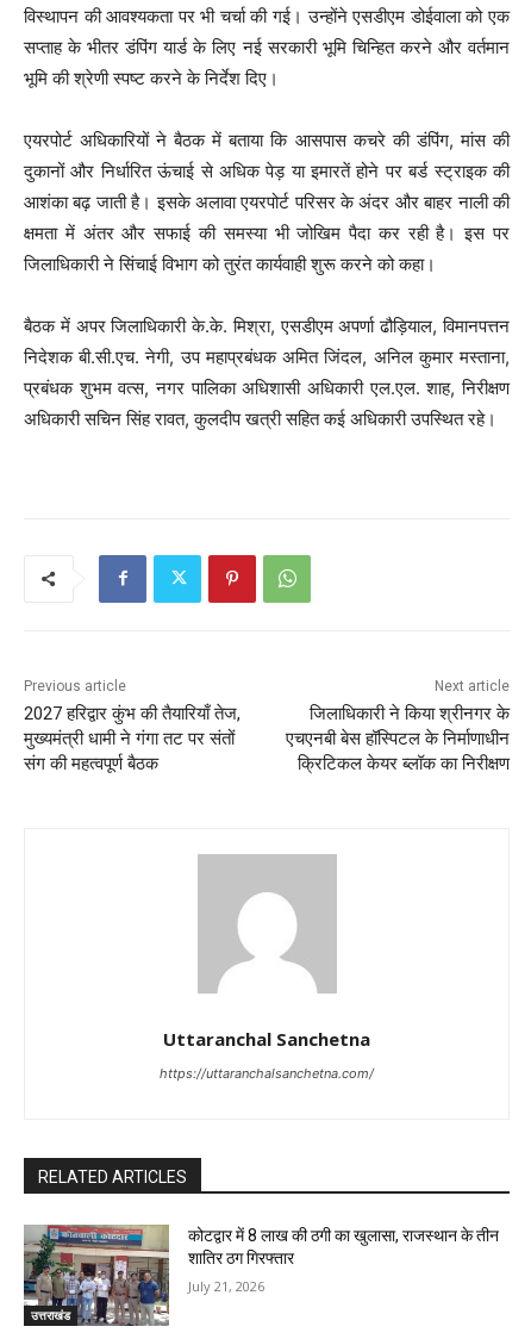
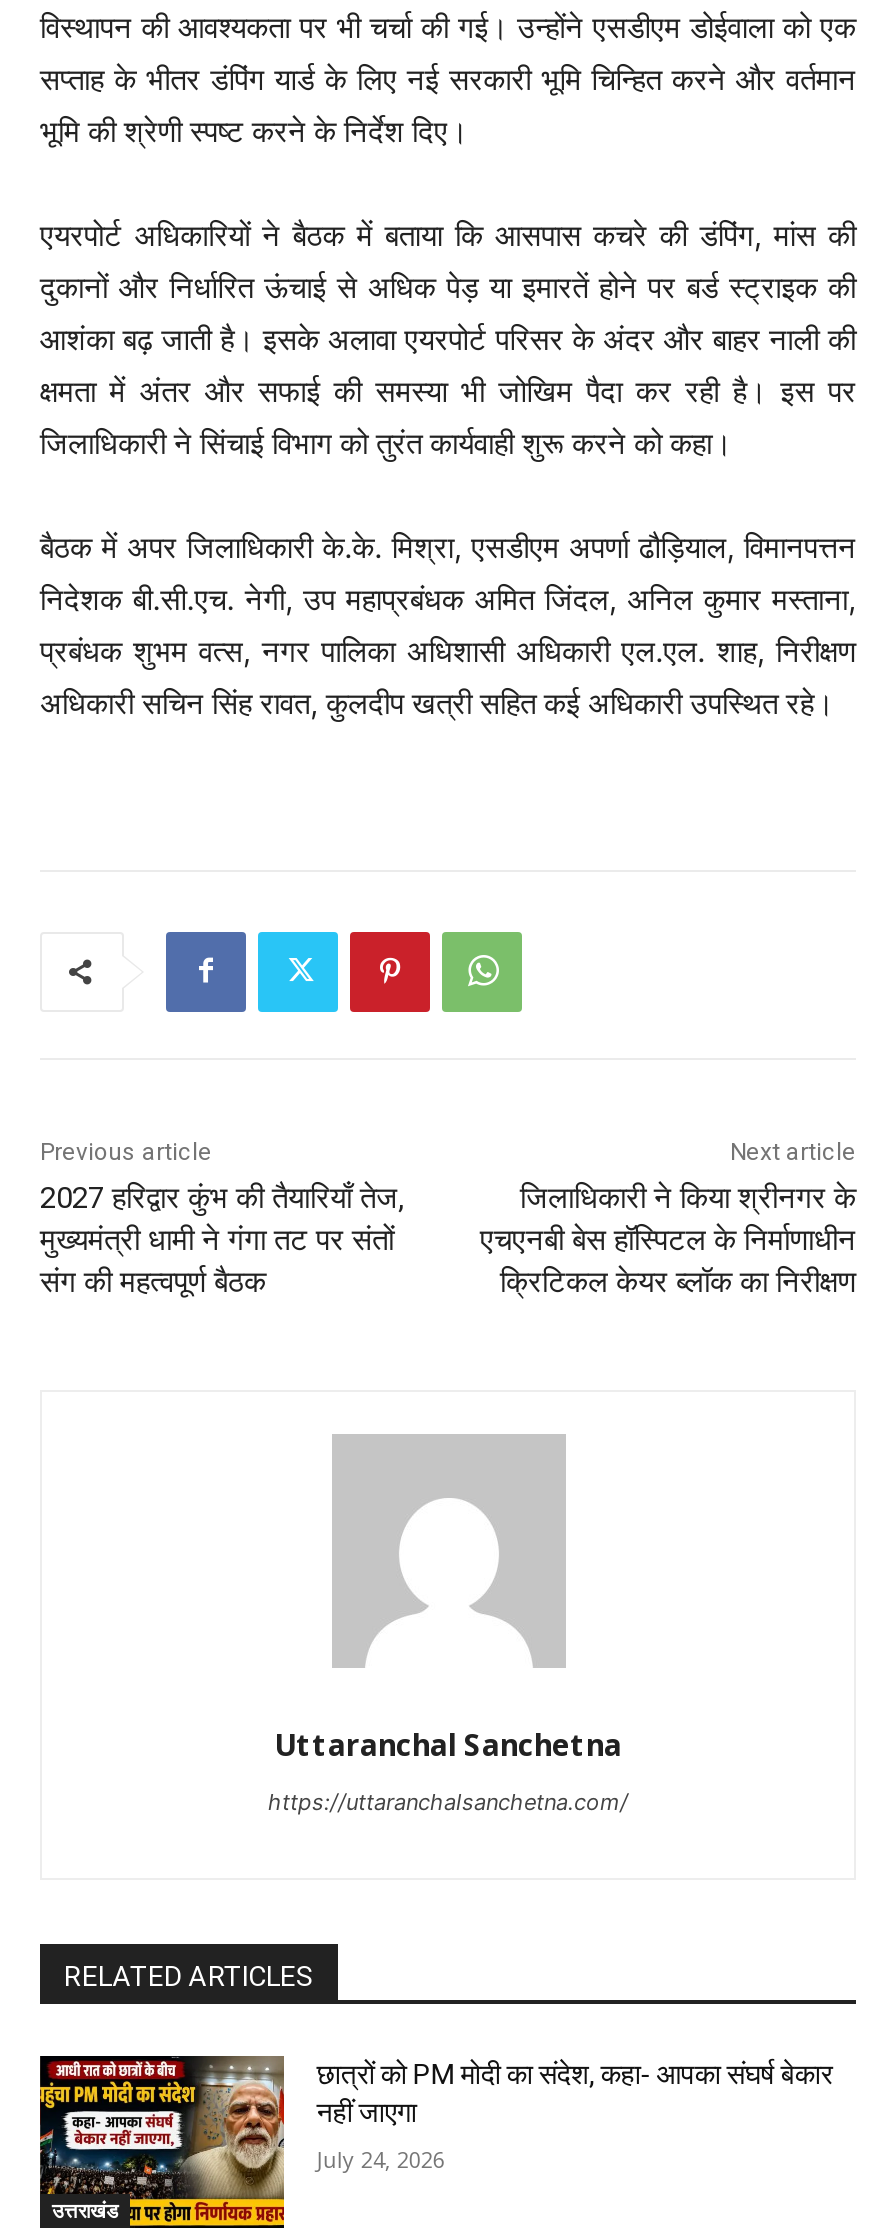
- [image]
- कोटद्वार में 8 लाख की ठगी का खुलासा, राजस्थान के तीन
- शातिर ठग गिरफ्तार
+ [image]
+ छात्रों को PM मोदी का संदेश, कहा- आपका संघर्ष बेकार
+ नहीं जाएगा

- July 21, 2026
+ July 24, 2026
